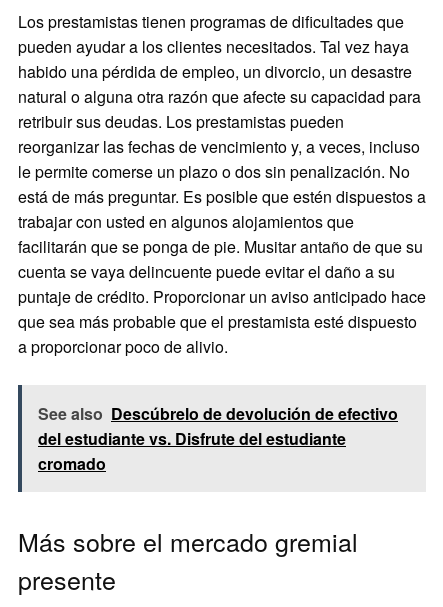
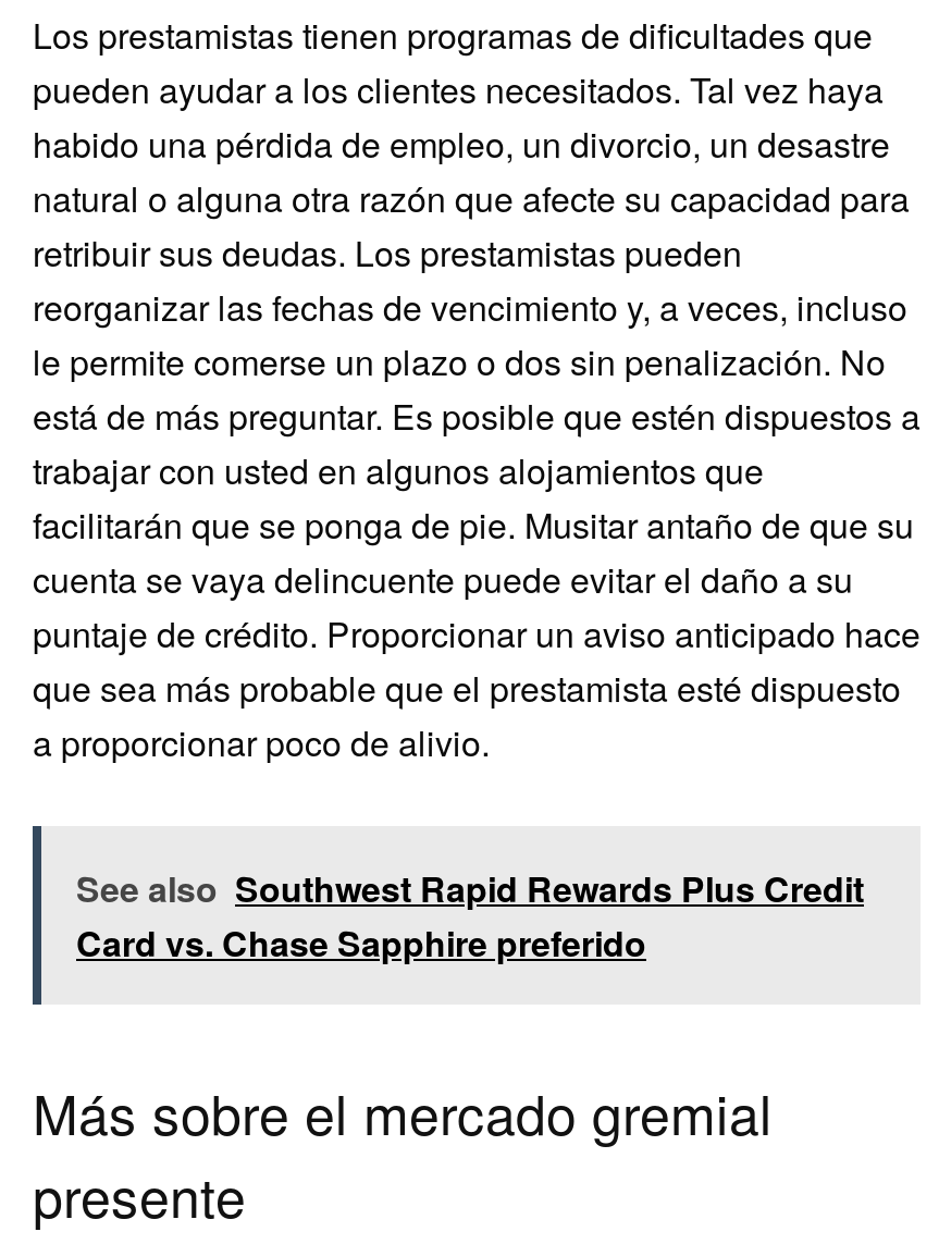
- See also Descúbrelo de devolución de efectivo
- del estudiante vs. Disfrute del estudiante
- cromado
+ See also Southwest Rapid Rewards Plus Credit
+ Card vs. Chase Sapphire preferido
